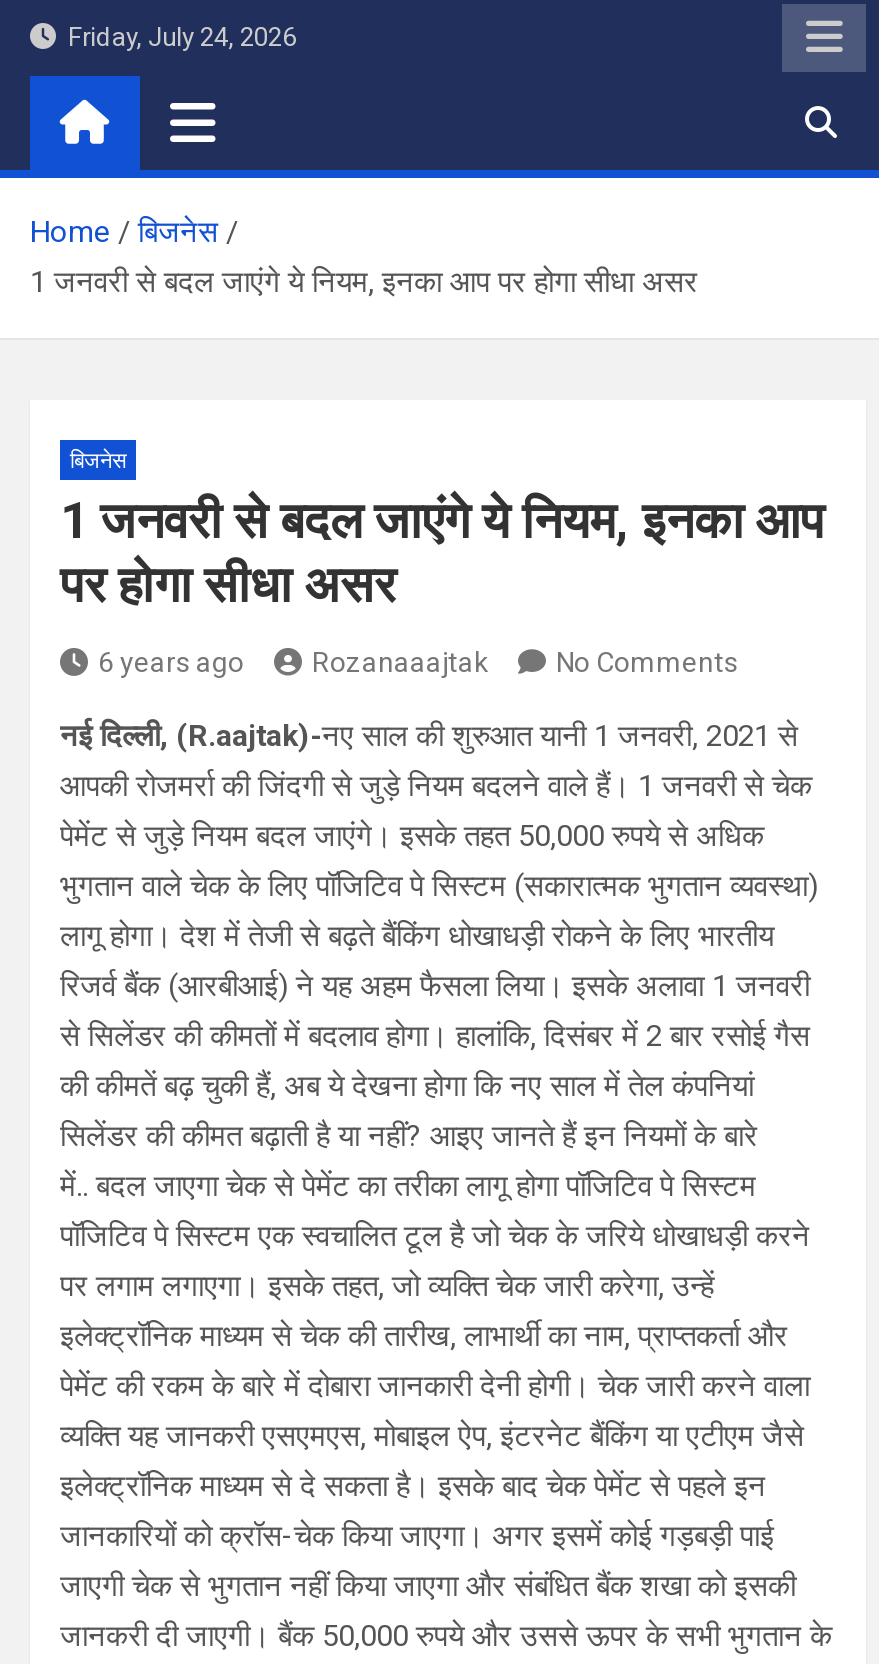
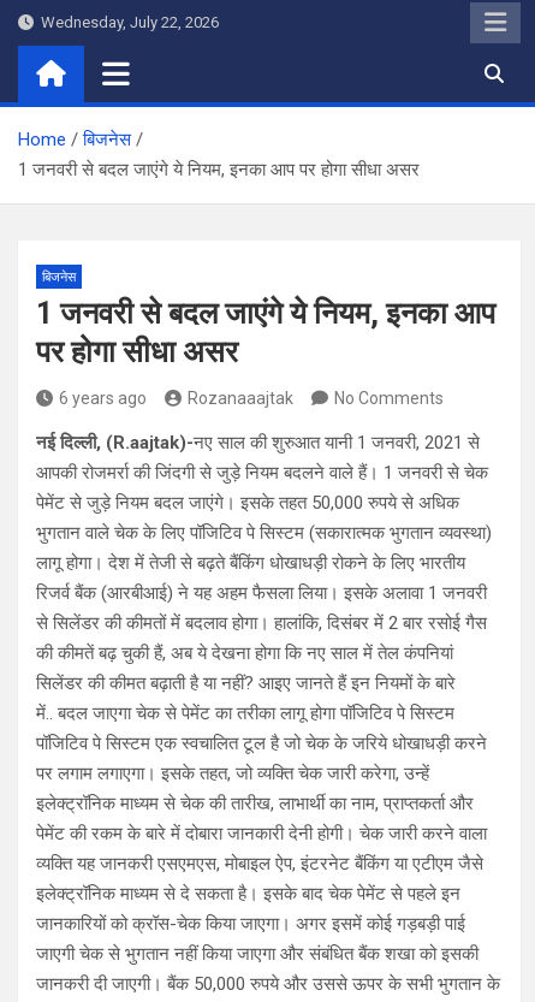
- Friday, July 24, 2026
+ Wednesday, July 22, 2026
